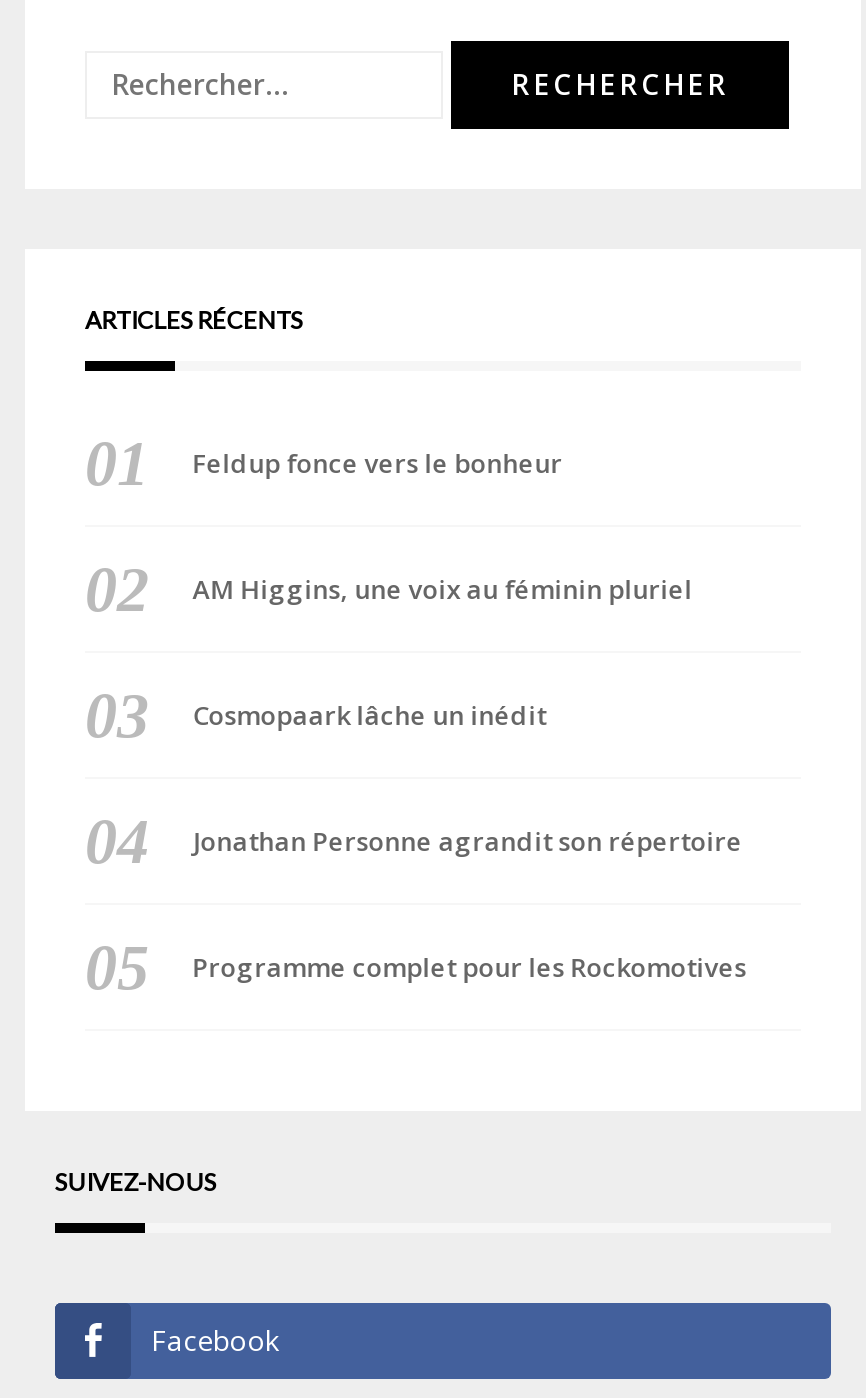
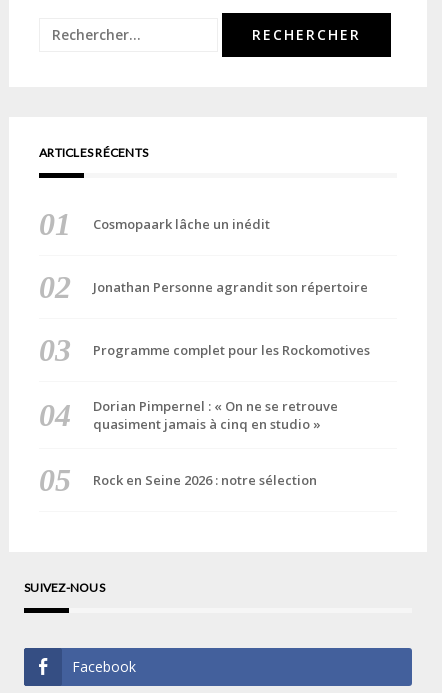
- Feldup fonce vers le bonheur
- AM Higgins, une voix au féminin pluriel

moved up: Cosmopaark lâche un inédit | Jonathan Personne agrandit son répertoire | Programme complet pour les Rockomotives

+ Dorian Pimpernel : « On ne se retrouve
+ quasiment jamais à cinq en studio »
+ Rock en Seine 2026 : notre sélection
